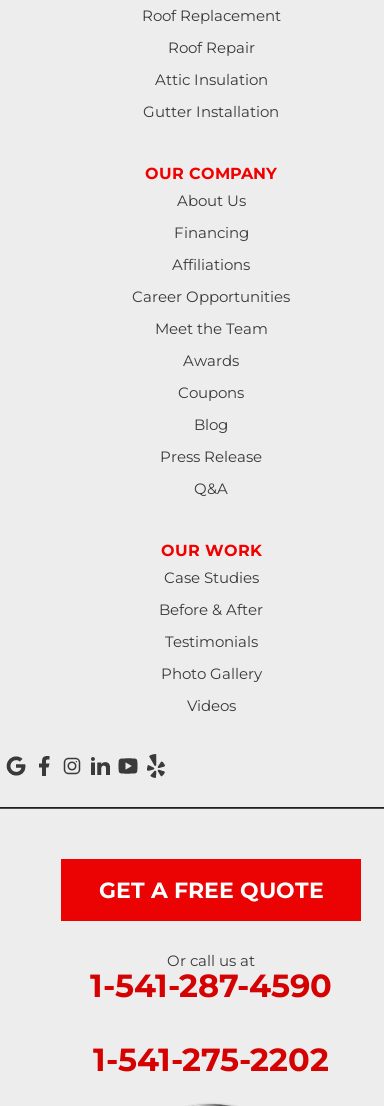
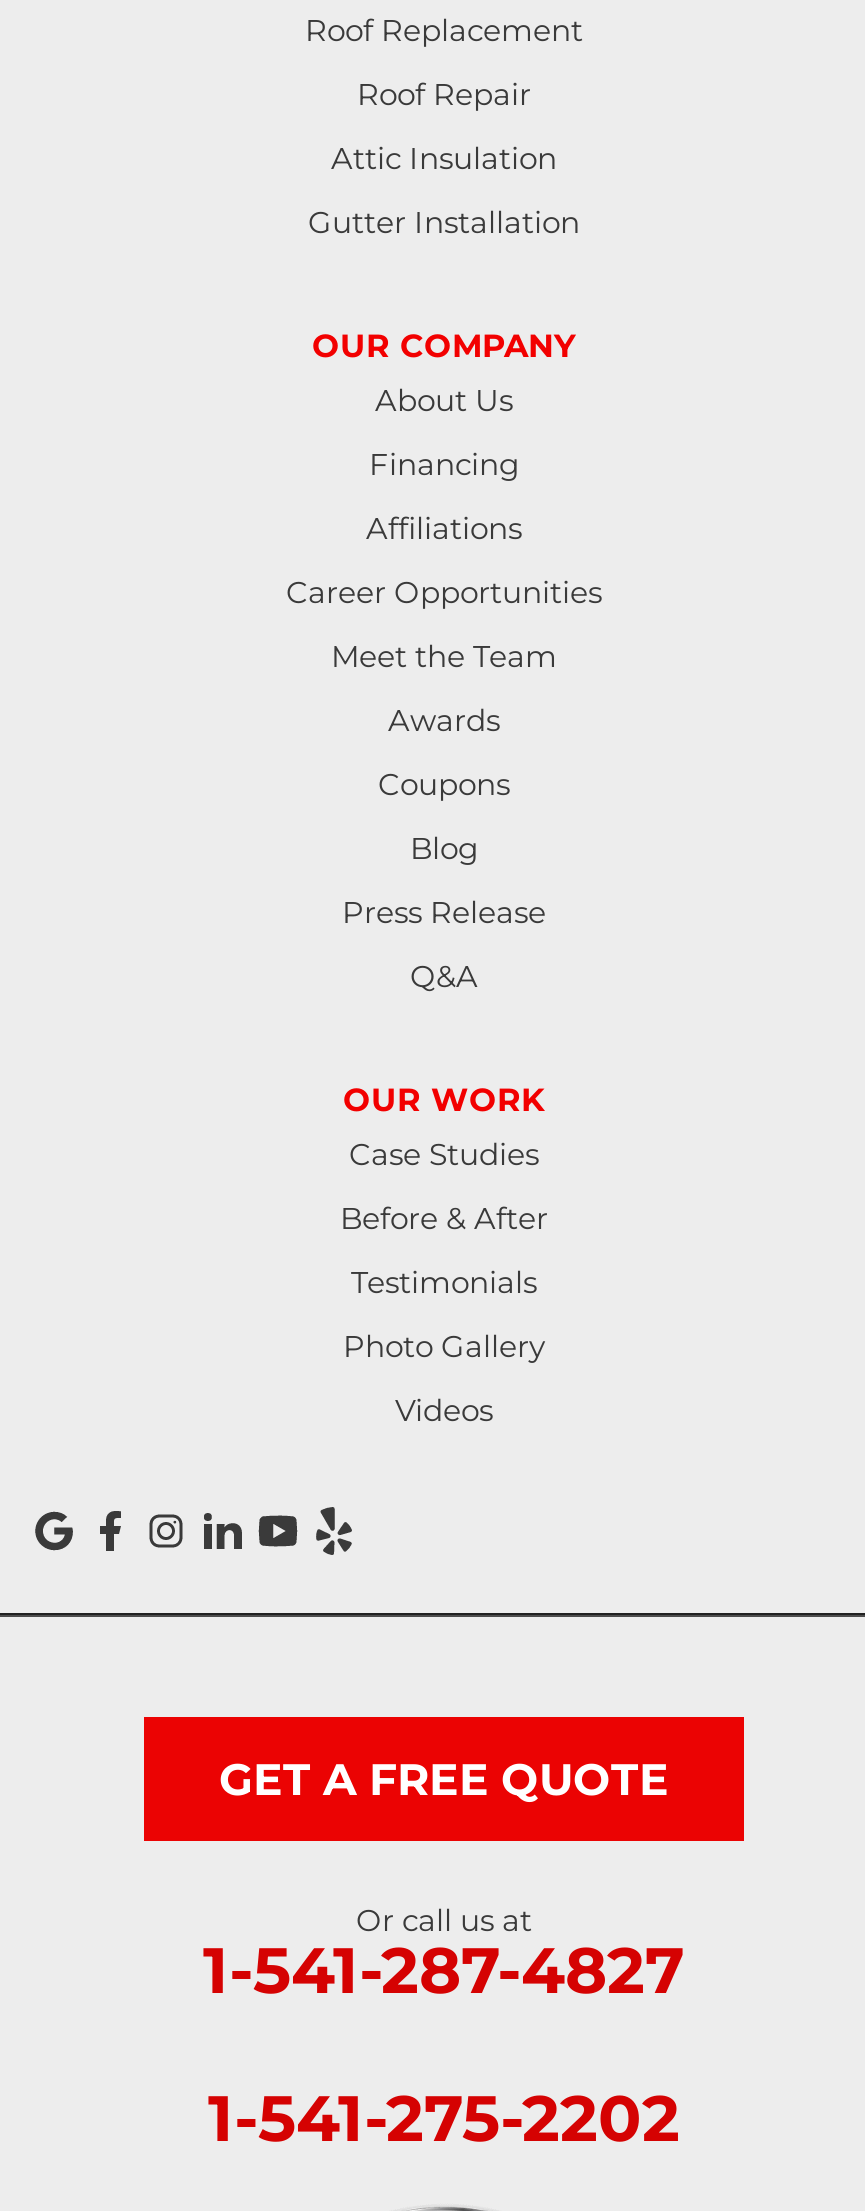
- 1-541-287-4590
+ 1-541-287-4827
